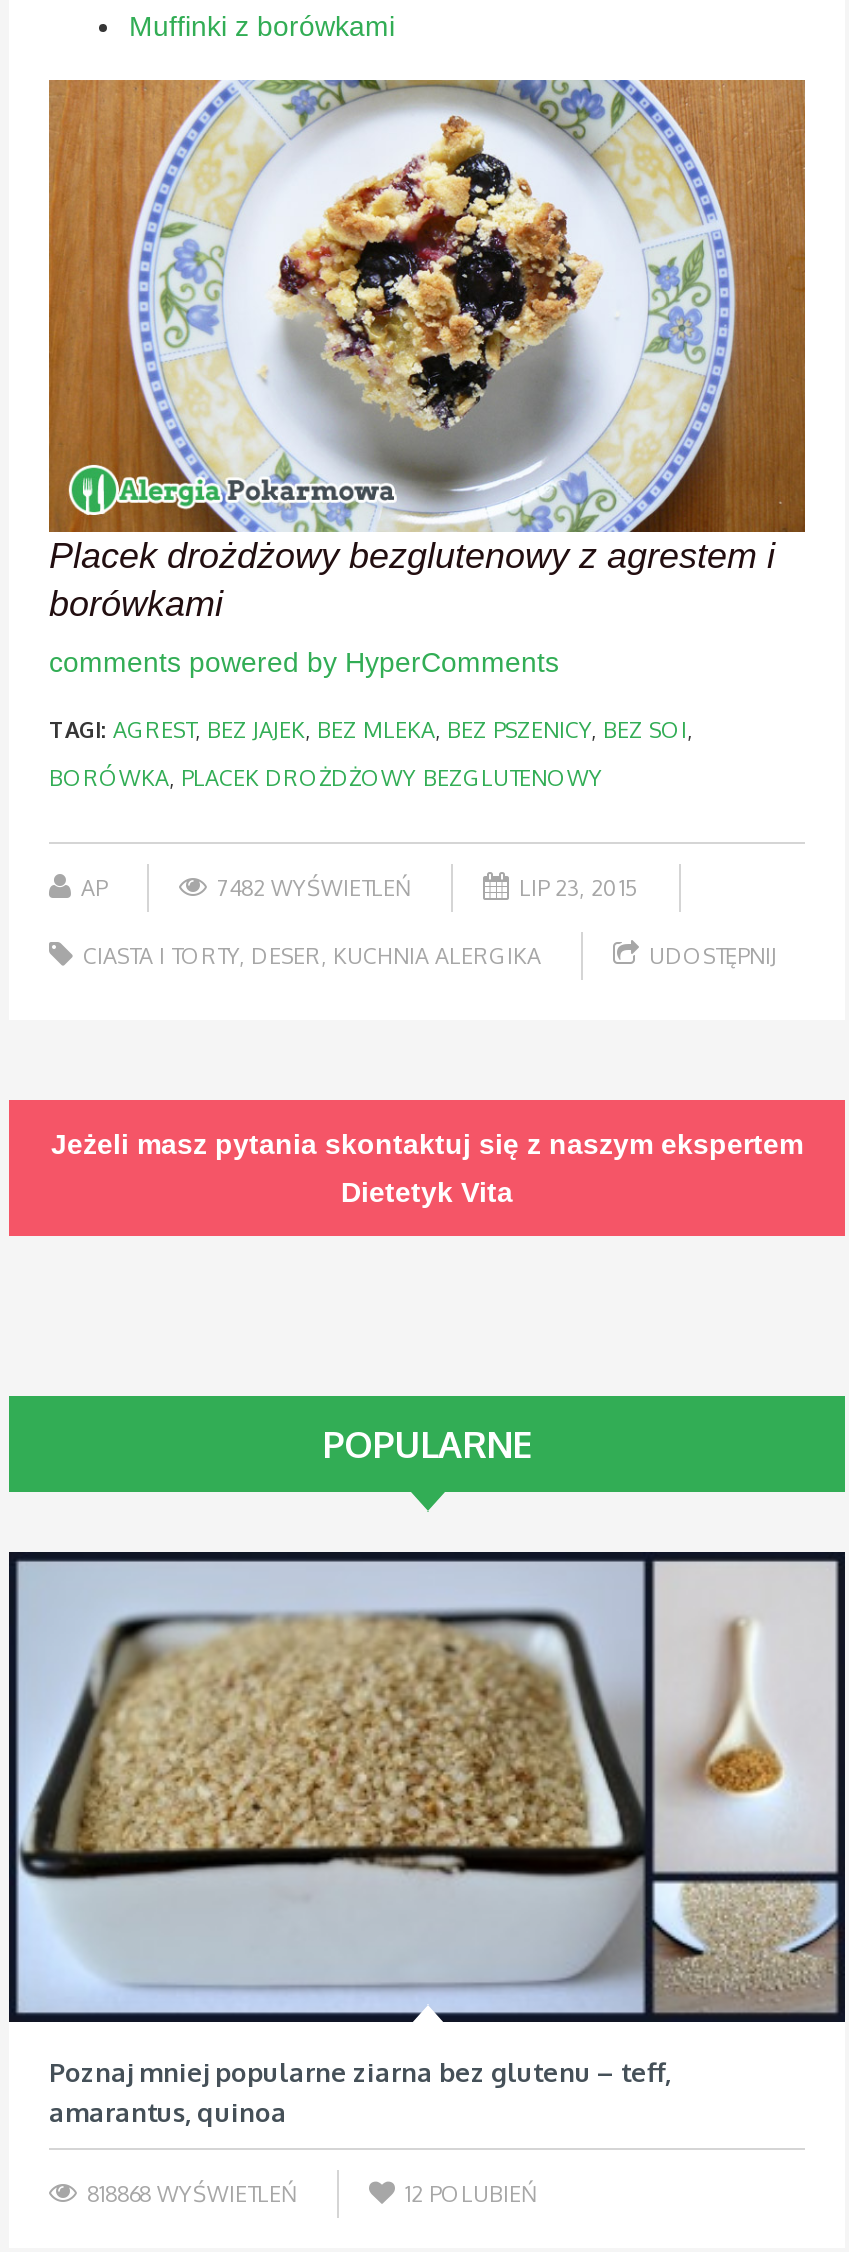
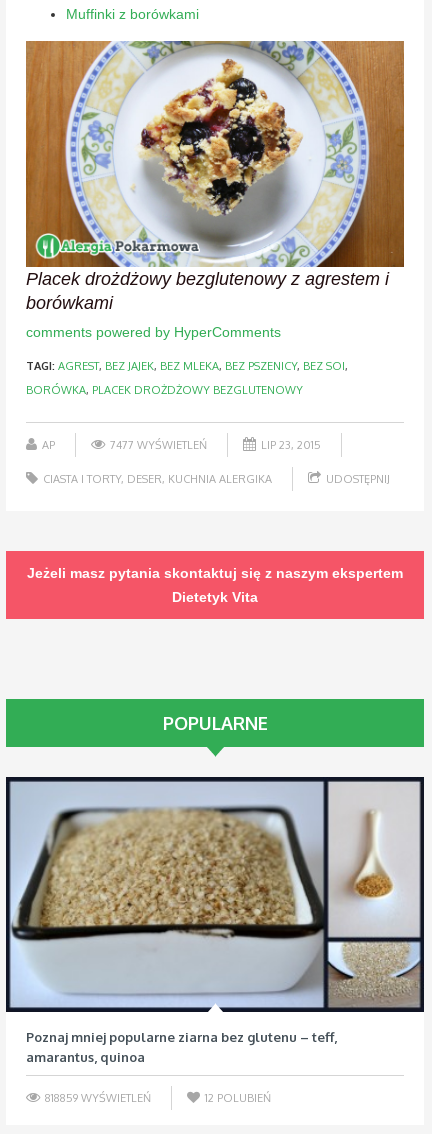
- 7482 WYŚWIETLEŃ
+ 7477 WYŚWIETLEŃ

- 818868 WYŚWIETLEŃ
+ 818859 WYŚWIETLEŃ
